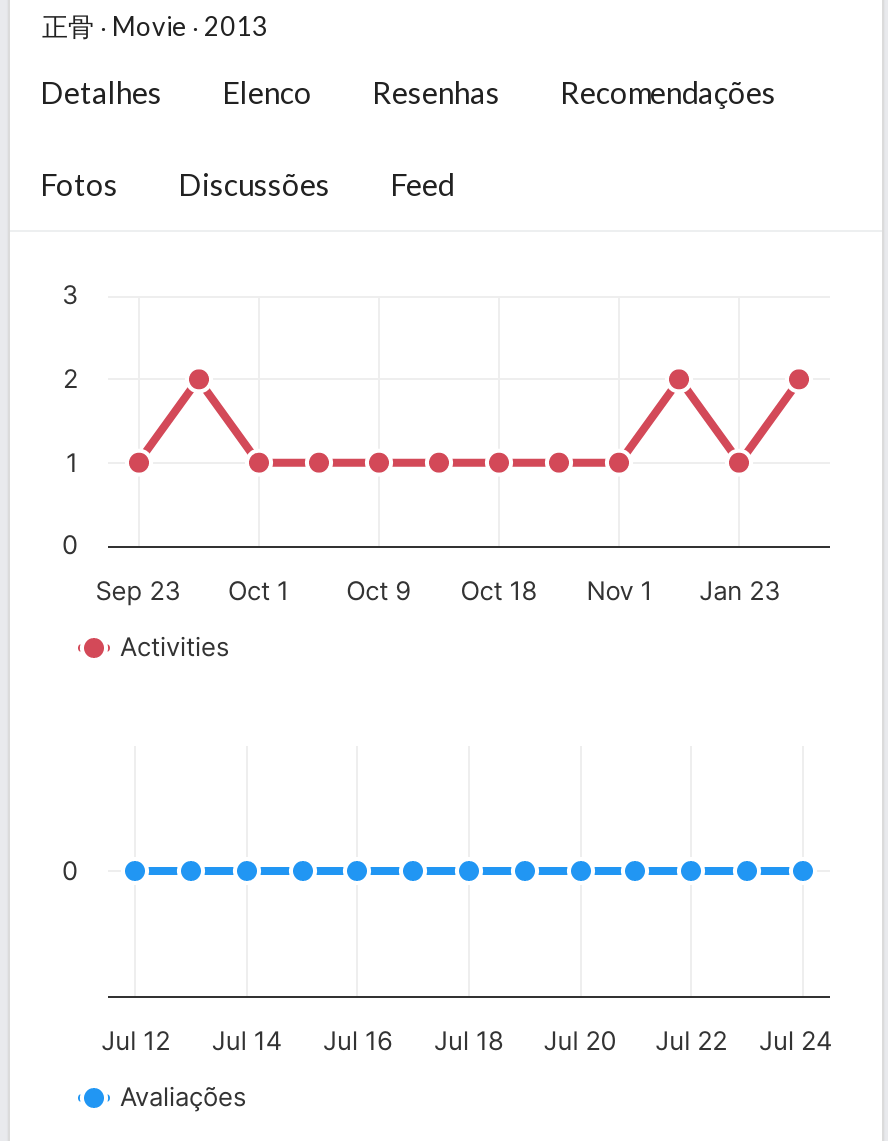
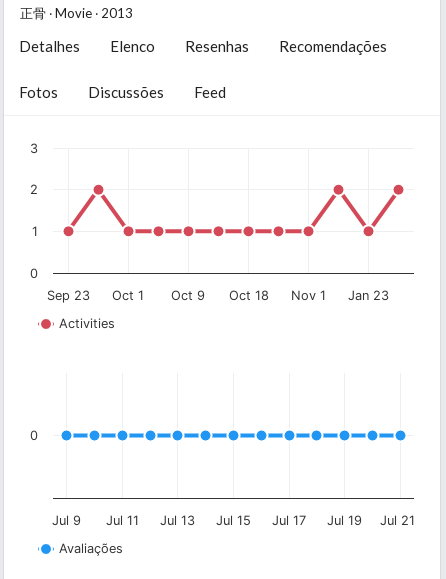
- Jul 12
+ Jul 9

- Jul 14
+ Jul 11

- Jul 16
+ Jul 13

- Jul 18
+ Jul 15

- Jul 20
+ Jul 17

- Jul 22
+ Jul 19

- Jul 24
+ Jul 21
